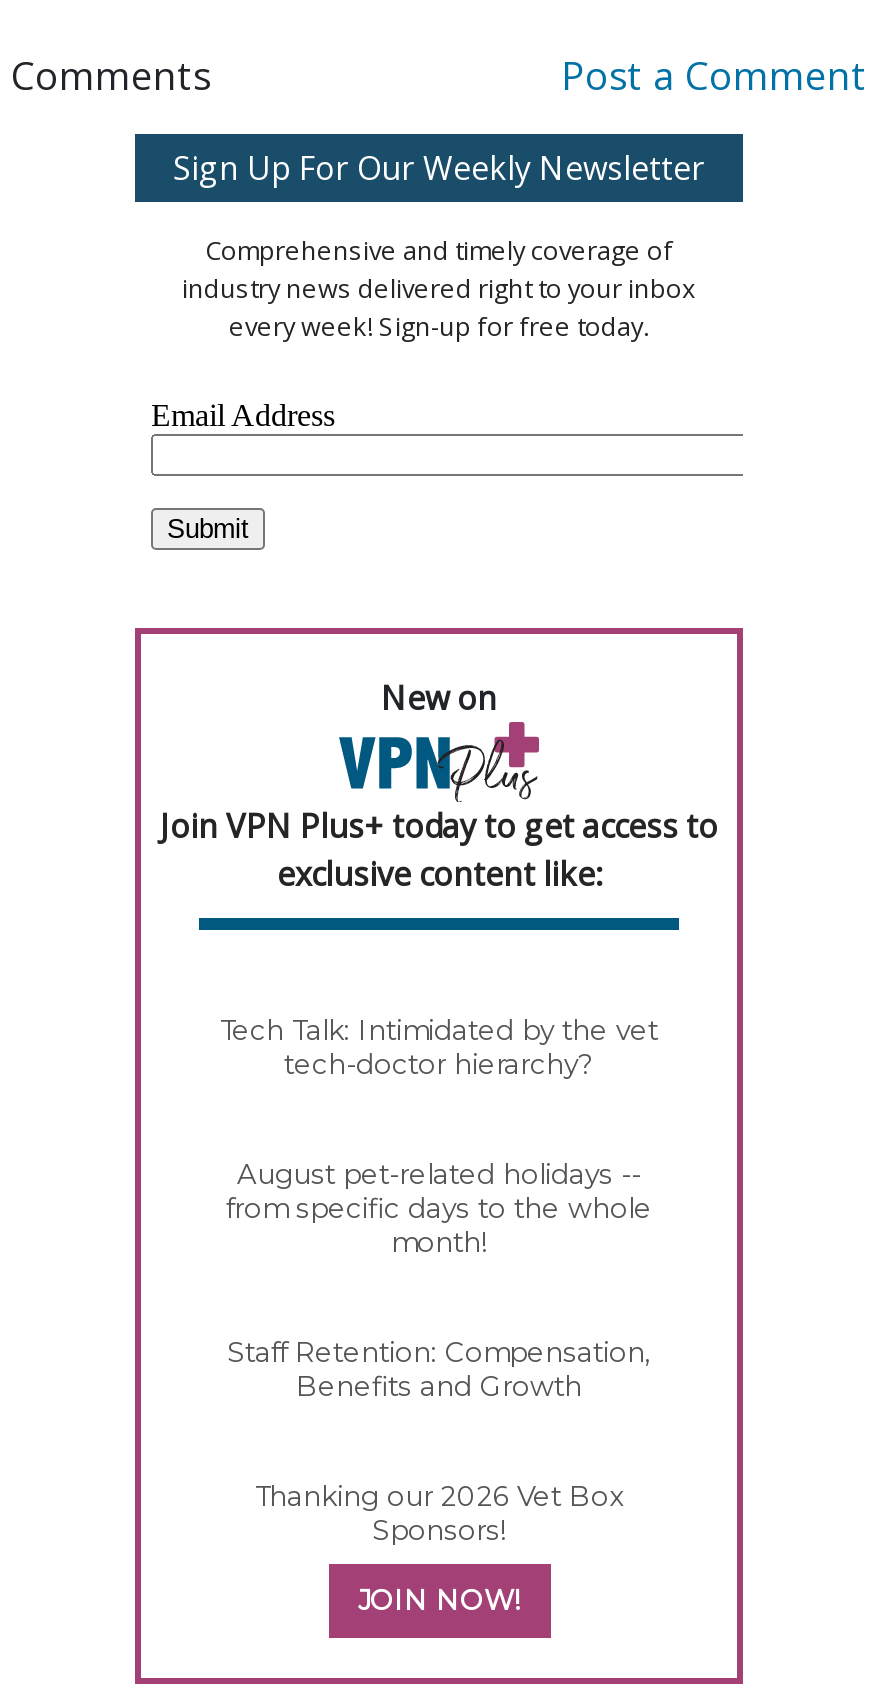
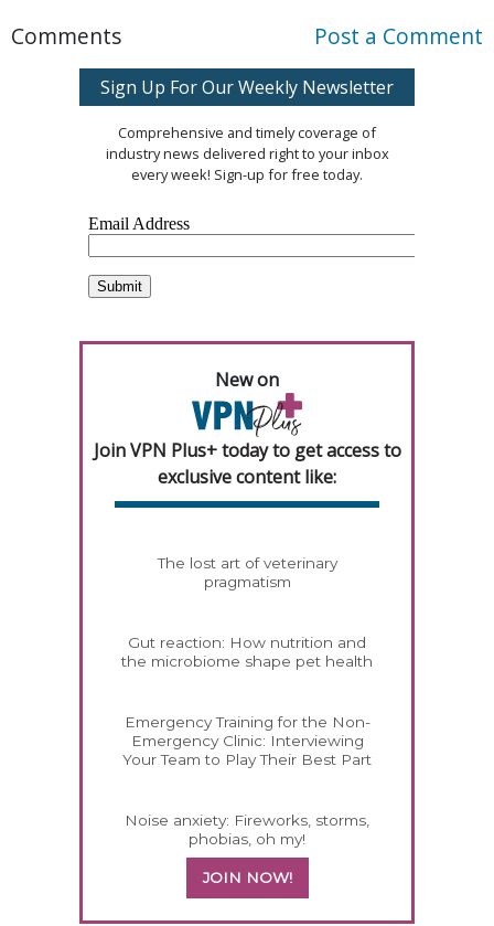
- Tech Talk: Intimidated by the vet
- tech-doctor hierarchy?
+ The lost art of veterinary
+ pragmatism

- August pet-related holidays --
- from specific days to the whole
- month!
+ Gut reaction: How nutrition and
+ the microbiome shape pet health

- Staff Retention: Compensation,
- Benefits and Growth
+ Emergency Training for the Non-
+ Emergency Clinic: Interviewing
+ Your Team to Play Their Best Part

- Thanking our 2026 Vet Box
- Sponsors!
+ Noise anxiety: Fireworks, storms,
+ phobias, oh my!
